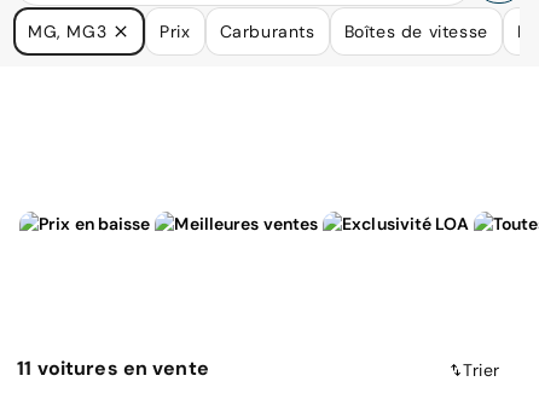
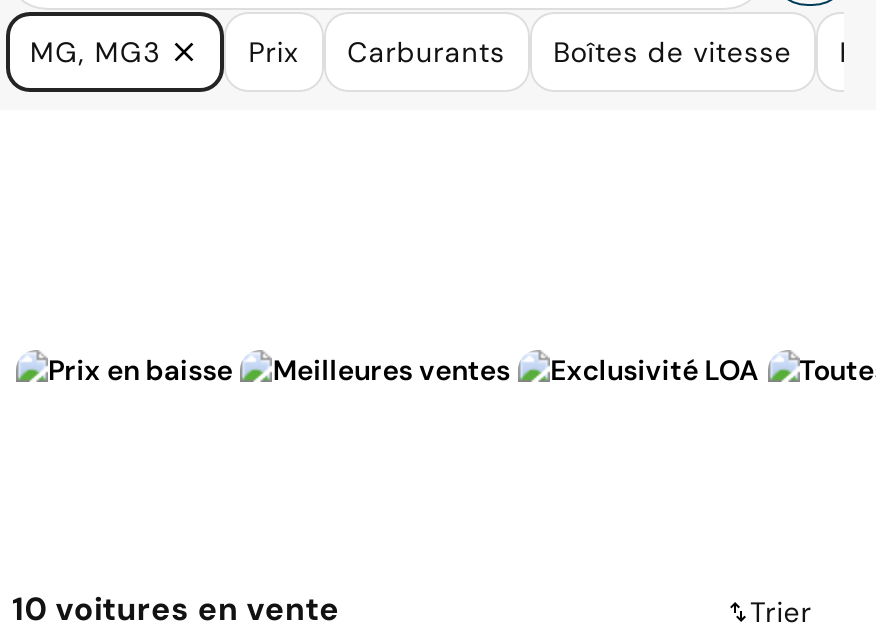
- 11 voitures en vente
+ 10 voitures en vente
